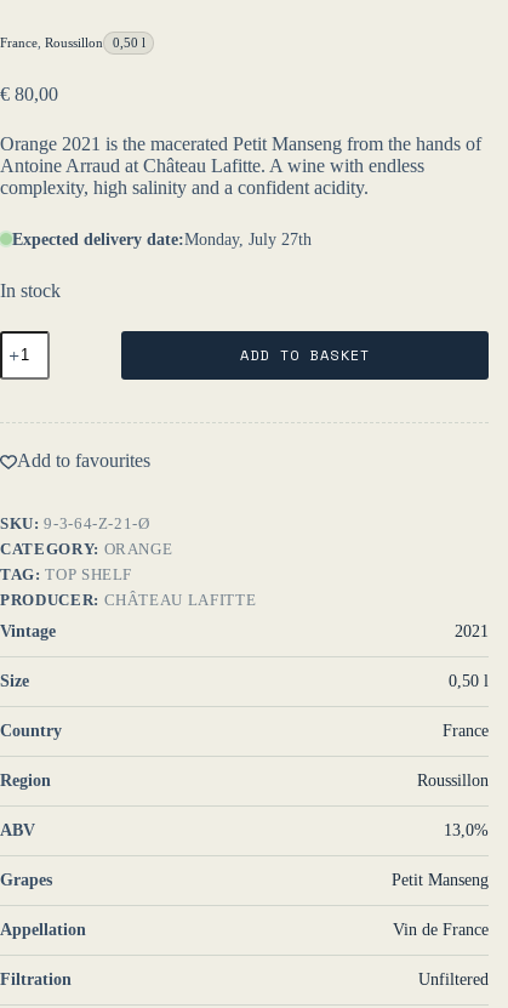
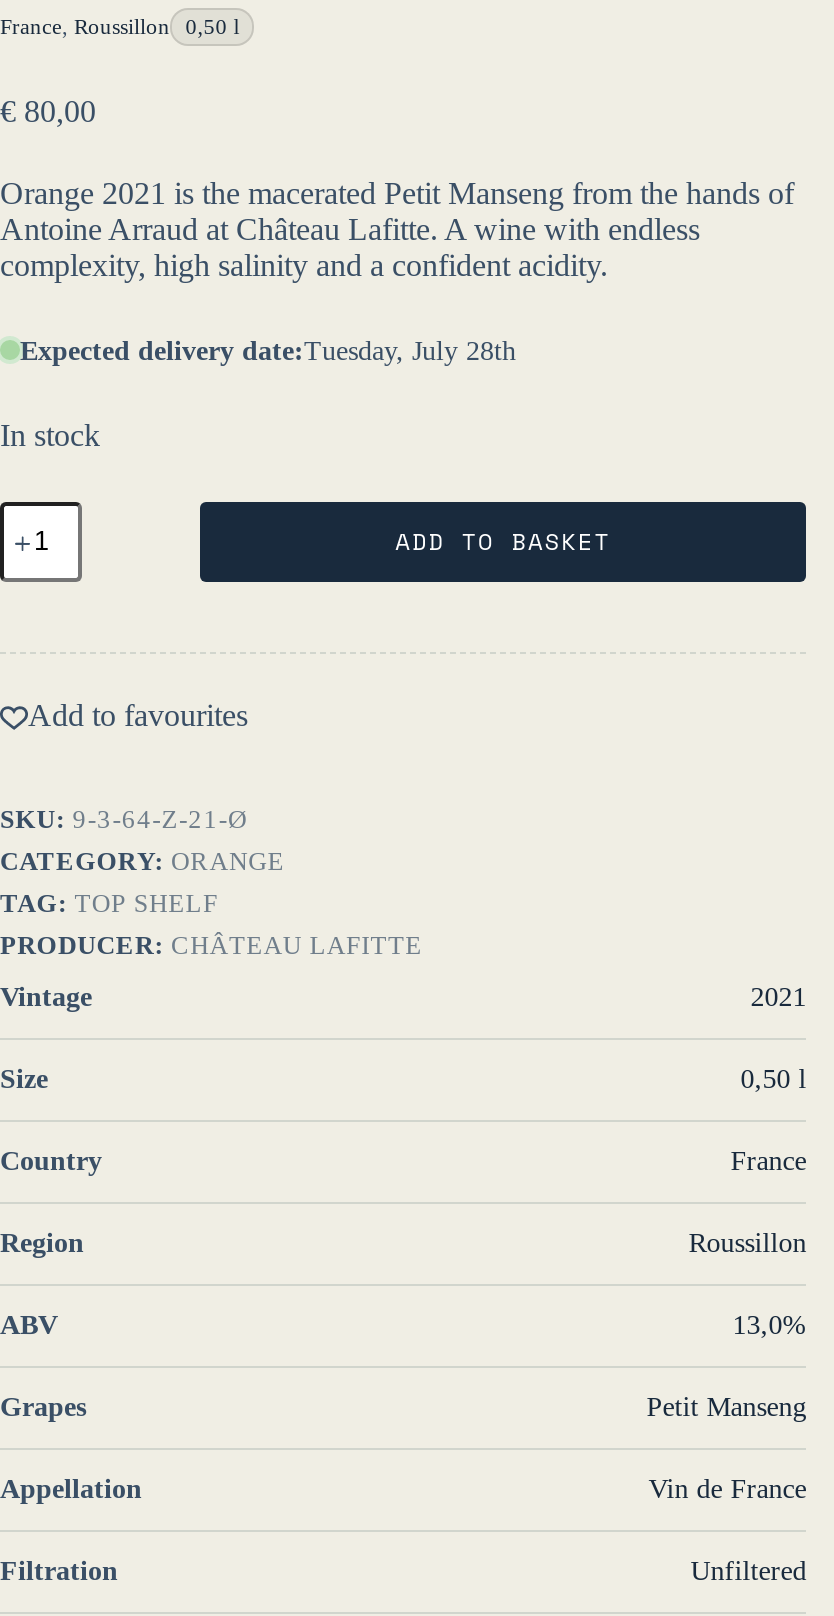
- Expected delivery date:Monday, July 27th
+ Expected delivery date:Tuesday, July 28th
